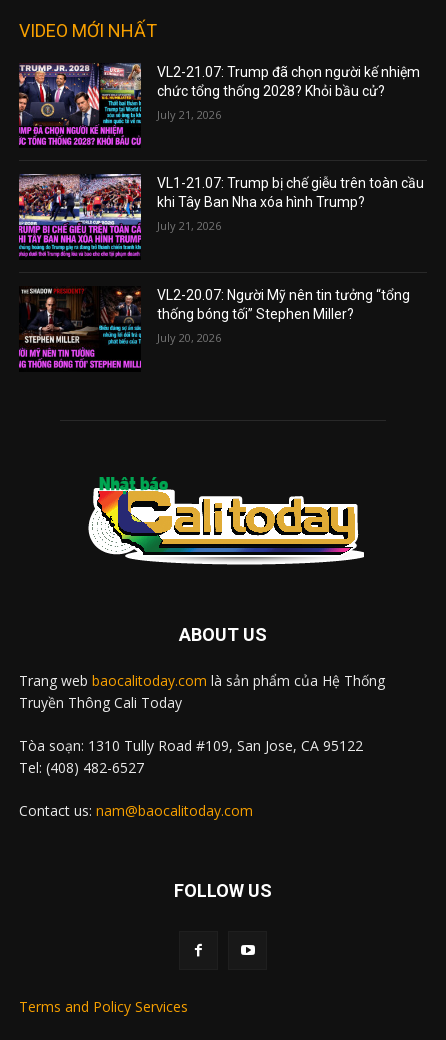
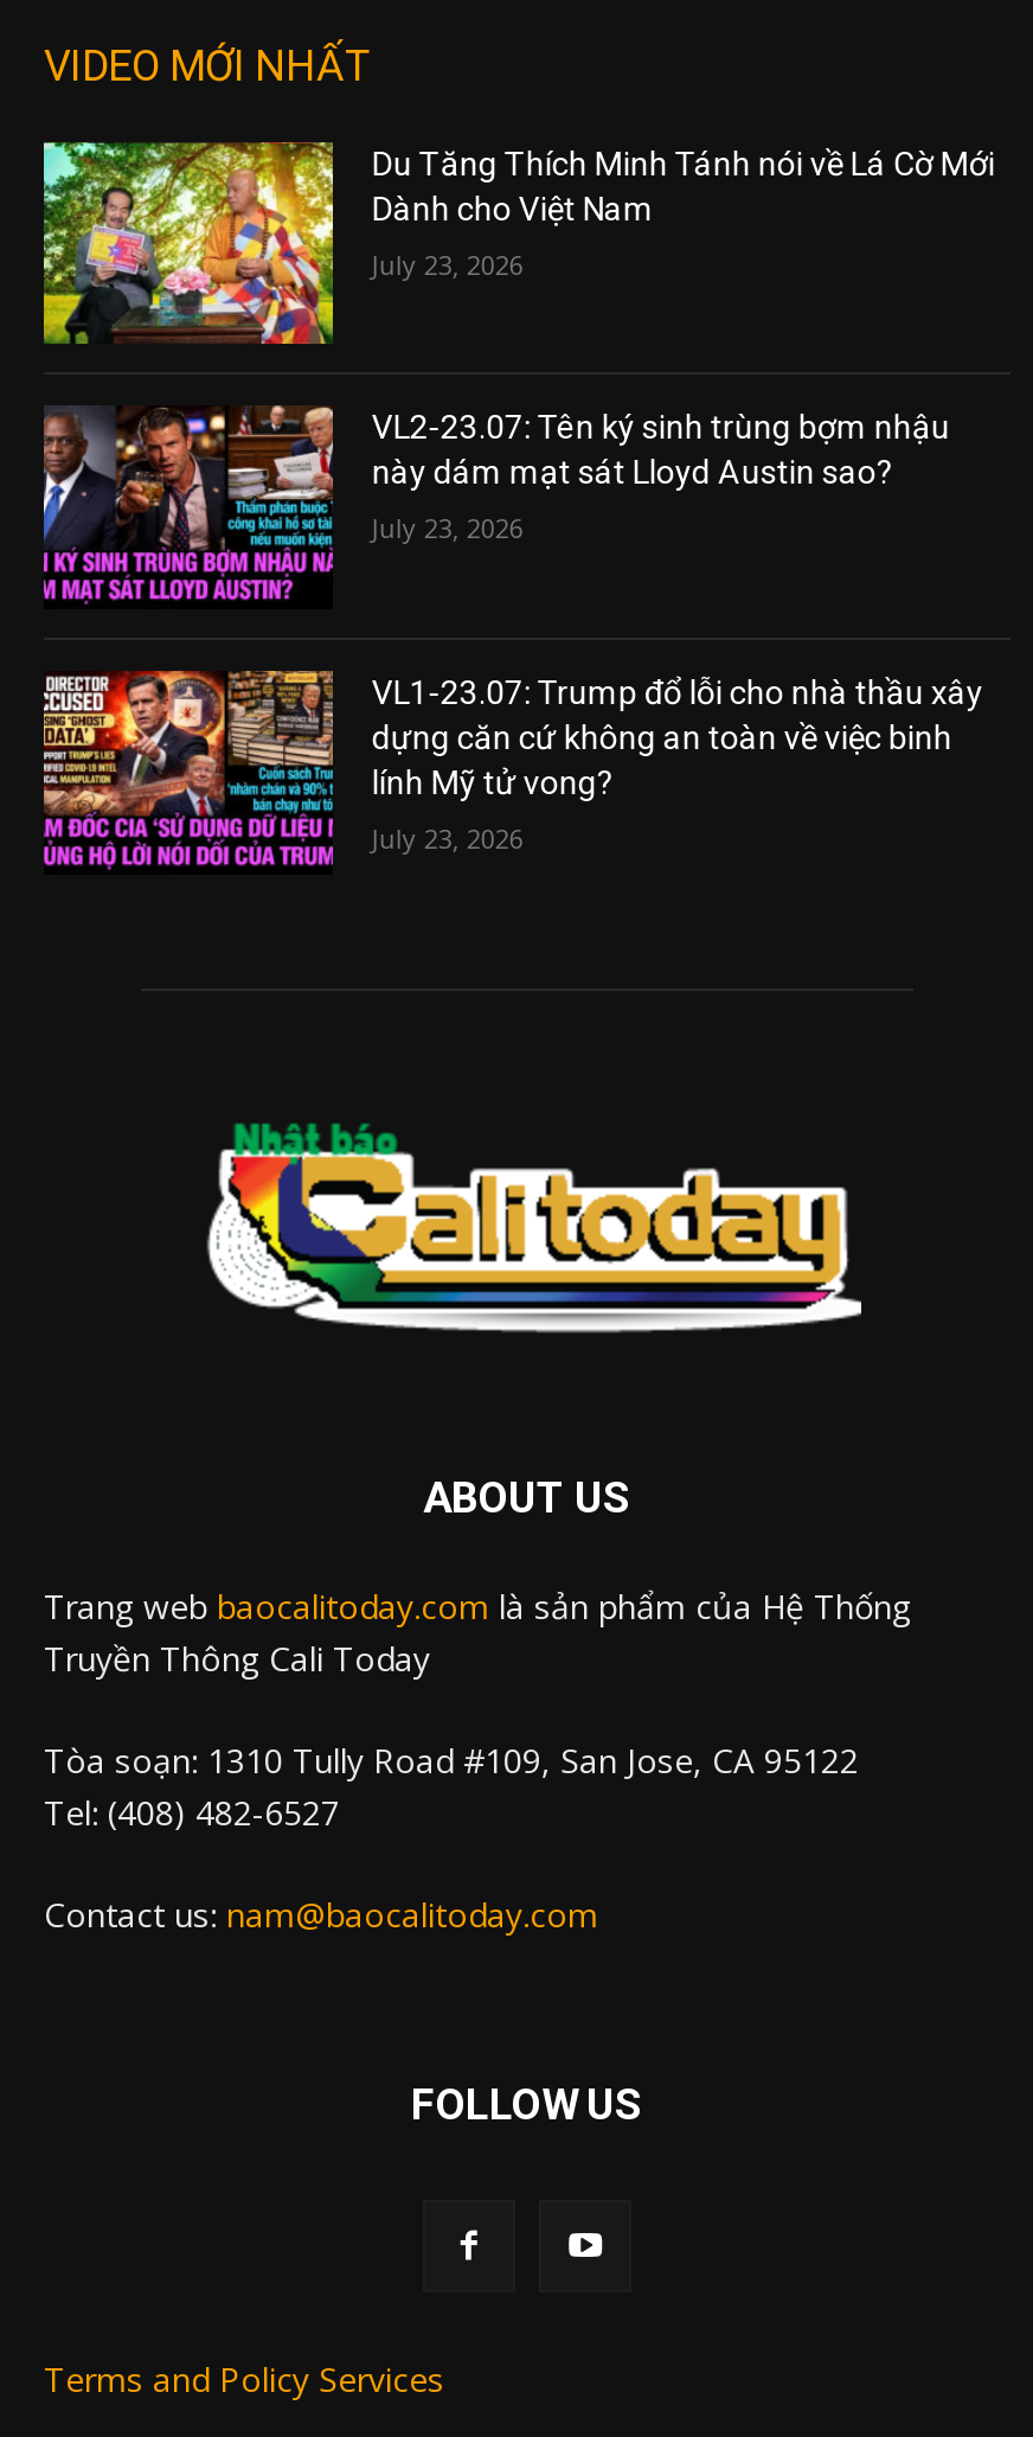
- [image]
- VL2-21.07: Trump đã chọn người kế nhiệm
- chức tổng thống 2028? Khỏi bầu cử?
+ [image]
+ Du Tăng Thích Minh Tánh nói về Lá Cờ Mới
+ Dành cho Việt Nam

- July 21, 2026
+ July 23, 2026

- [image]
- VL1-21.07: Trump bị chế giễu trên toàn cầu
- khi Tây Ban Nha xóa hình Trump?
+ [image]
+ VL2-23.07: Tên ký sinh trùng bợm nhậu
+ này dám mạt sát Lloyd Austin sao?

- July 21, 2026
+ July 23, 2026

- [image]
- VL2-20.07: Người Mỹ nên tin tưởng “tổng
- thống bóng tối” Stephen Miller?
+ [image]
+ VL1-23.07: Trump đổ lỗi cho nhà thầu xây
+ dựng căn cứ không an toàn về việc binh
+ lính Mỹ tử vong?

- July 20, 2026
+ July 23, 2026
